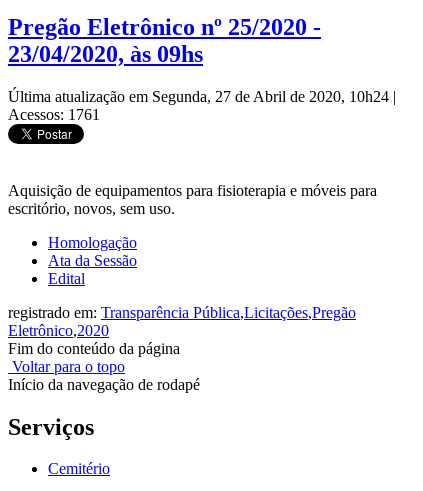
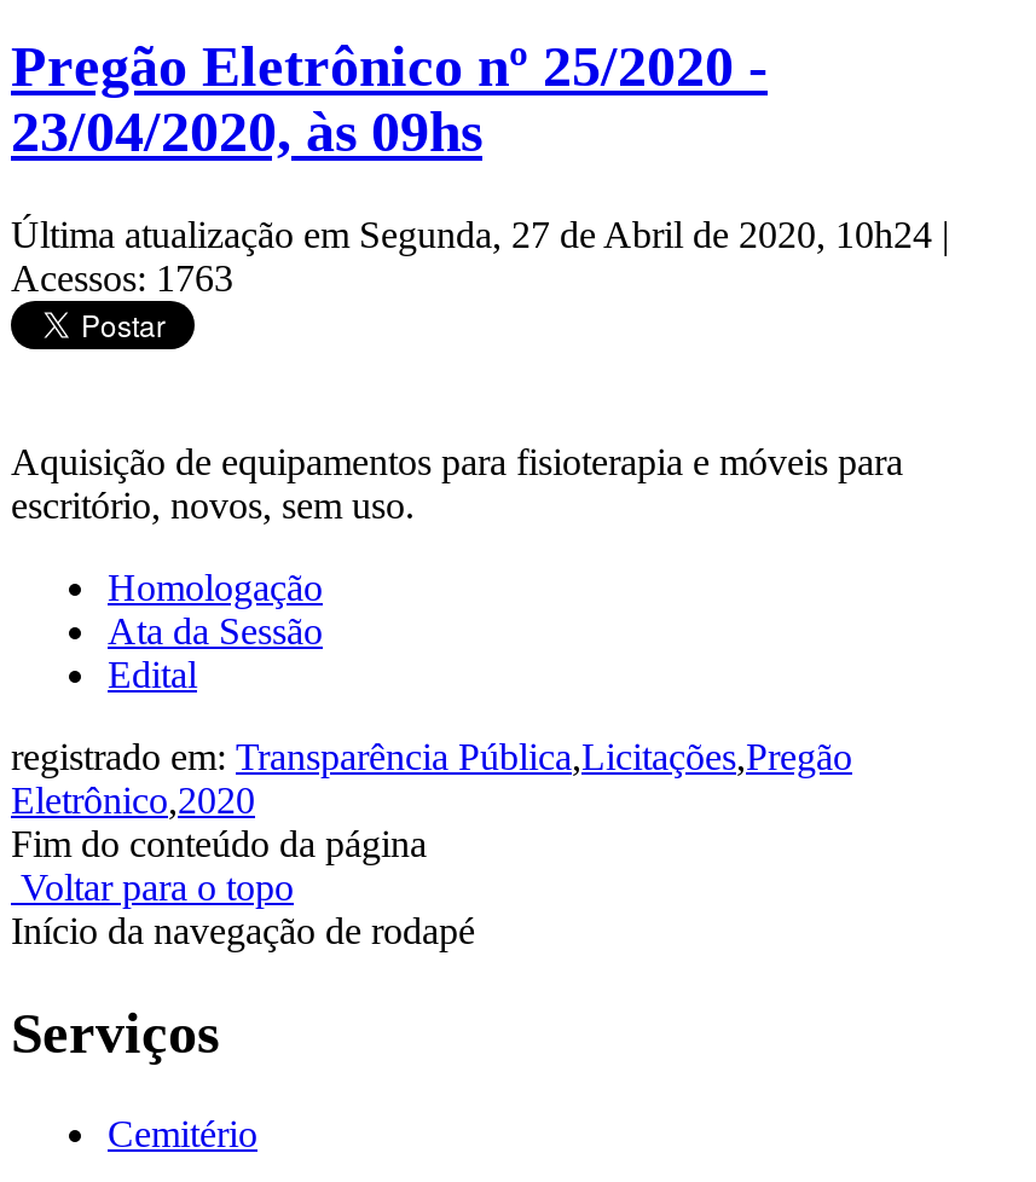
- Acessos: 1761
+ Acessos: 1763
